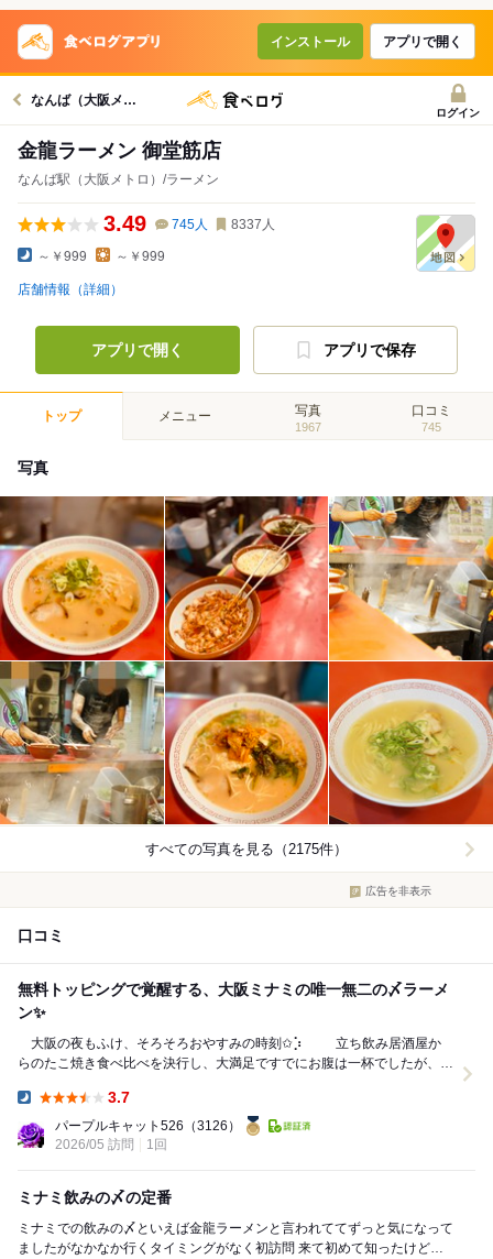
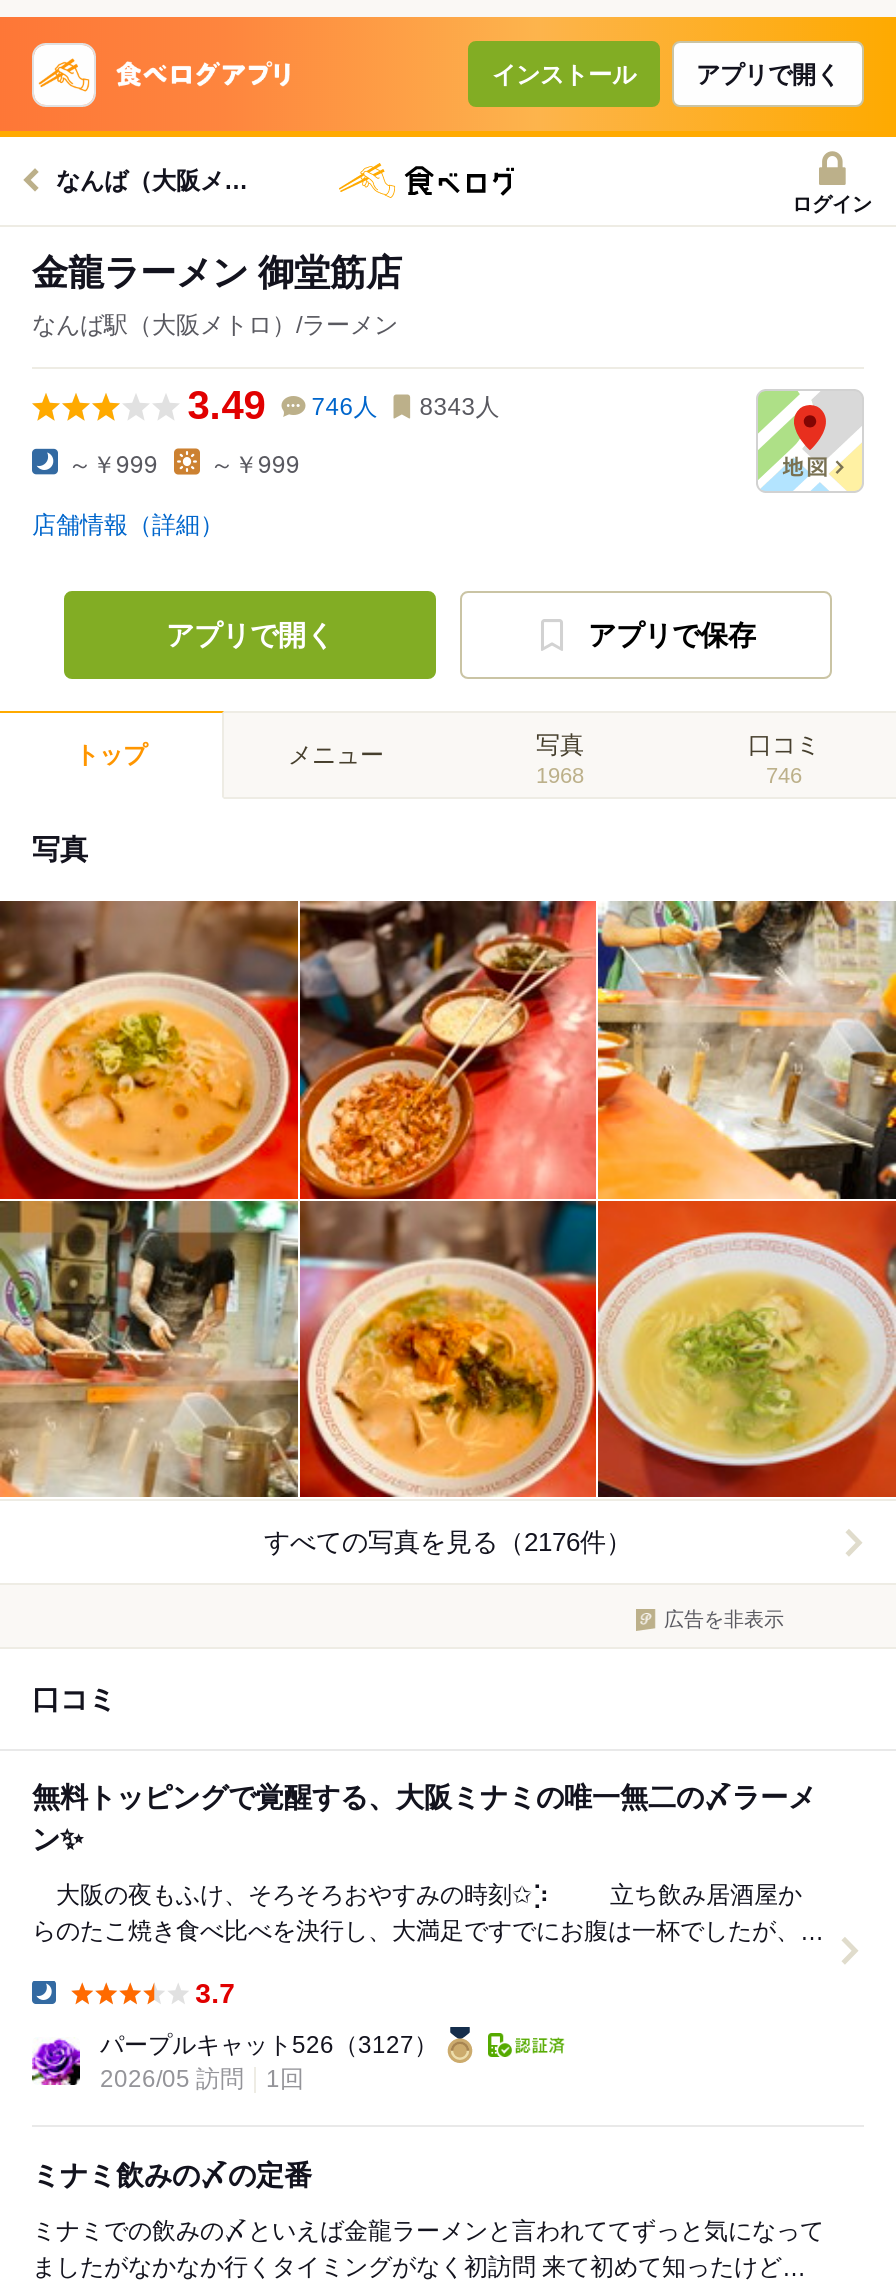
- 745人
+ 746人

- 8337人
+ 8343人

- 1967
+ 1968

- 745
+ 746

- すべての写真を見る（2175件）
+ すべての写真を見る（2176件）

- パープルキャット526（3126）
+ パープルキャット526（3127）
